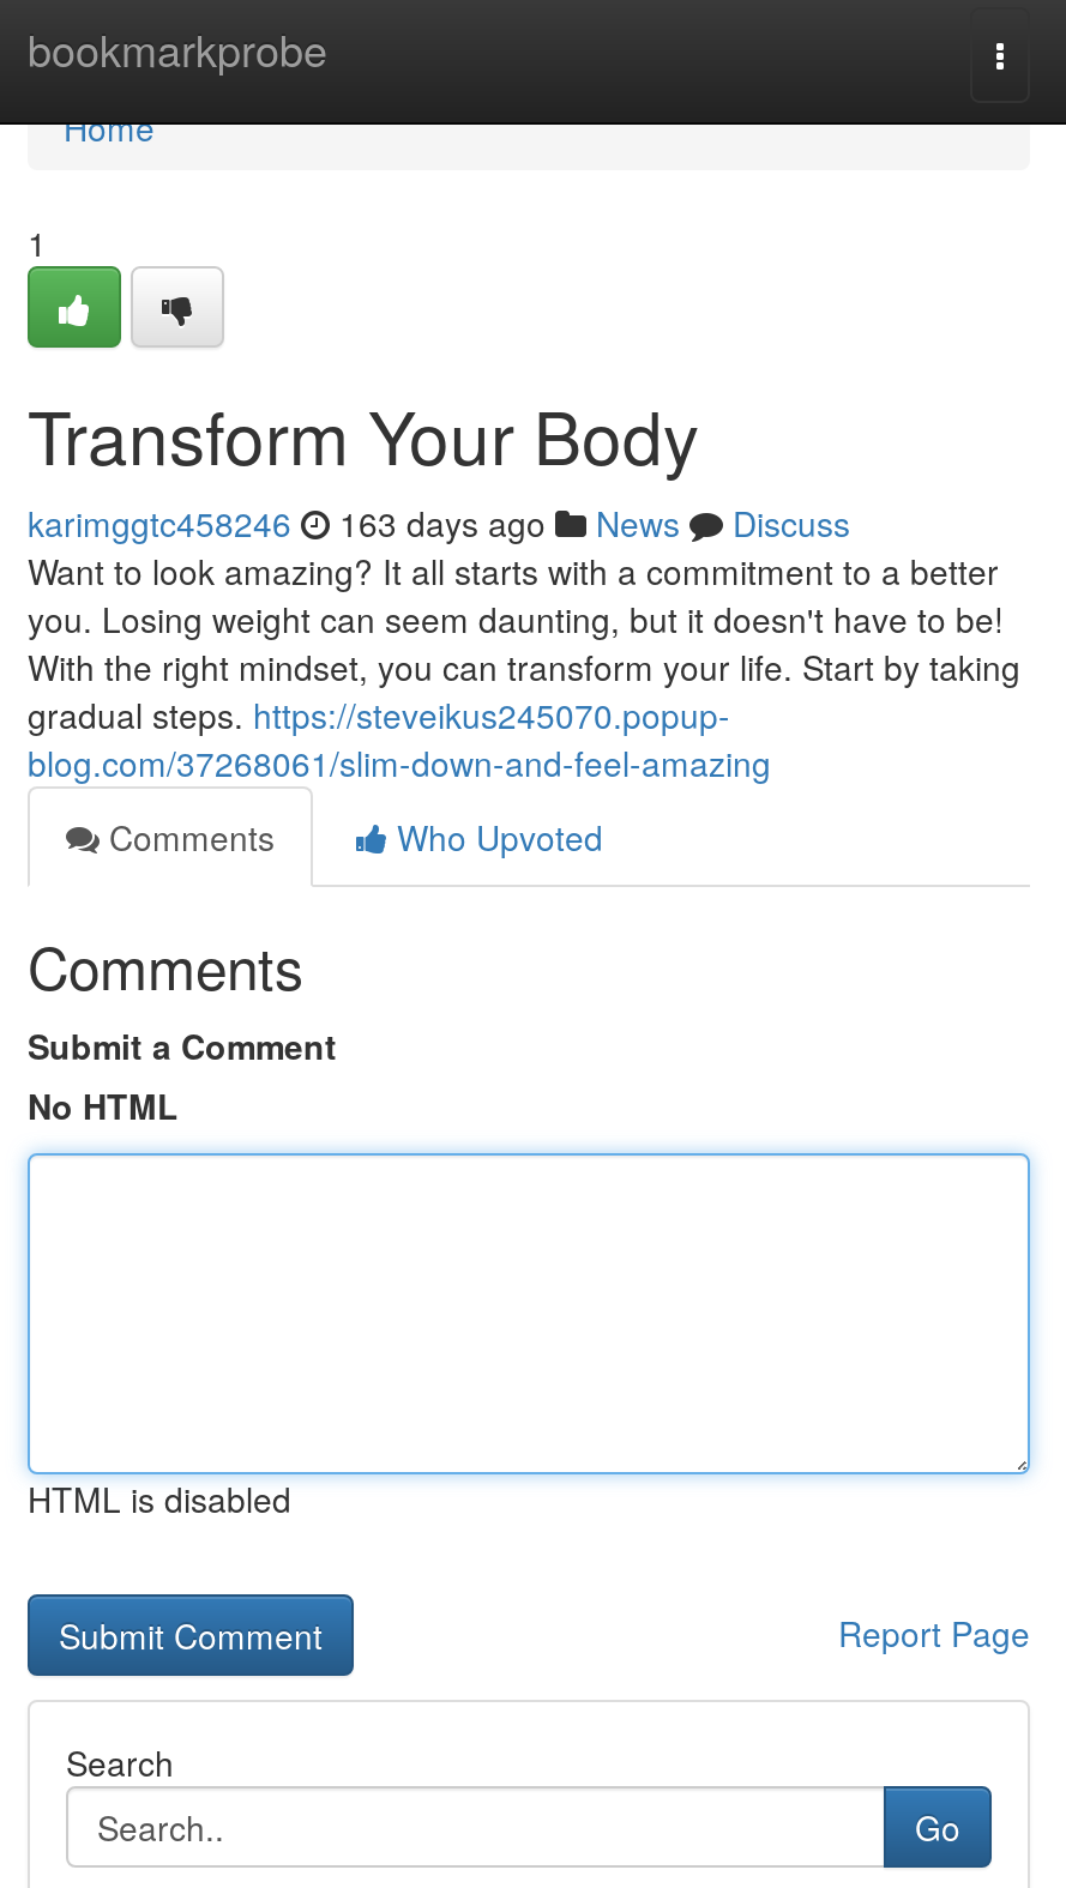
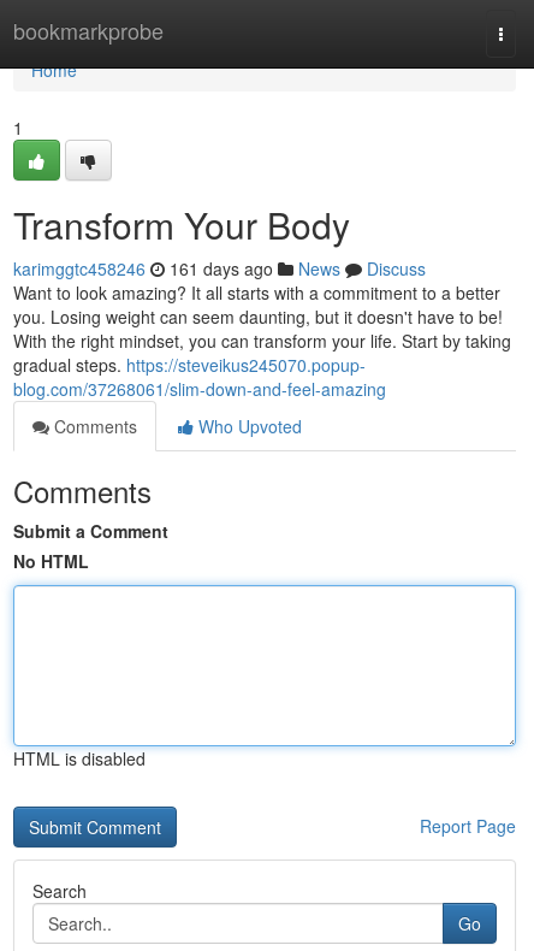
- karimggtc458246 163 days ago News Discuss
+ karimggtc458246 161 days ago News Discuss
